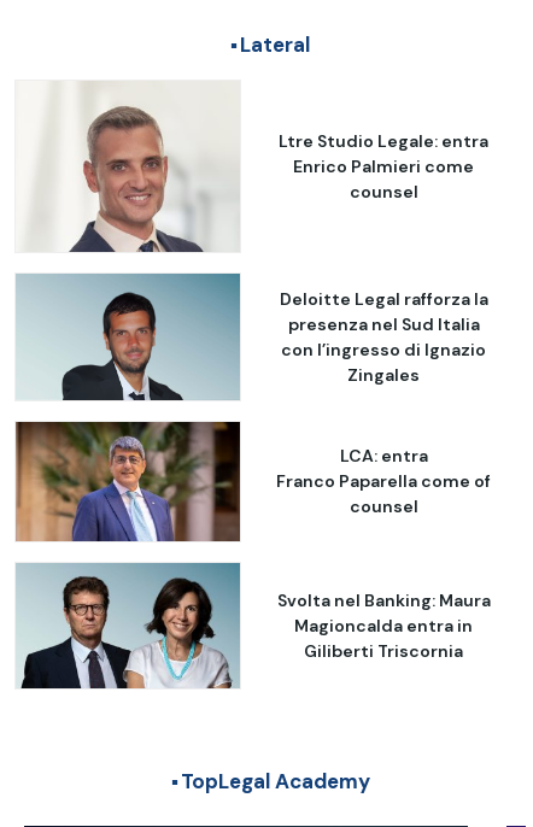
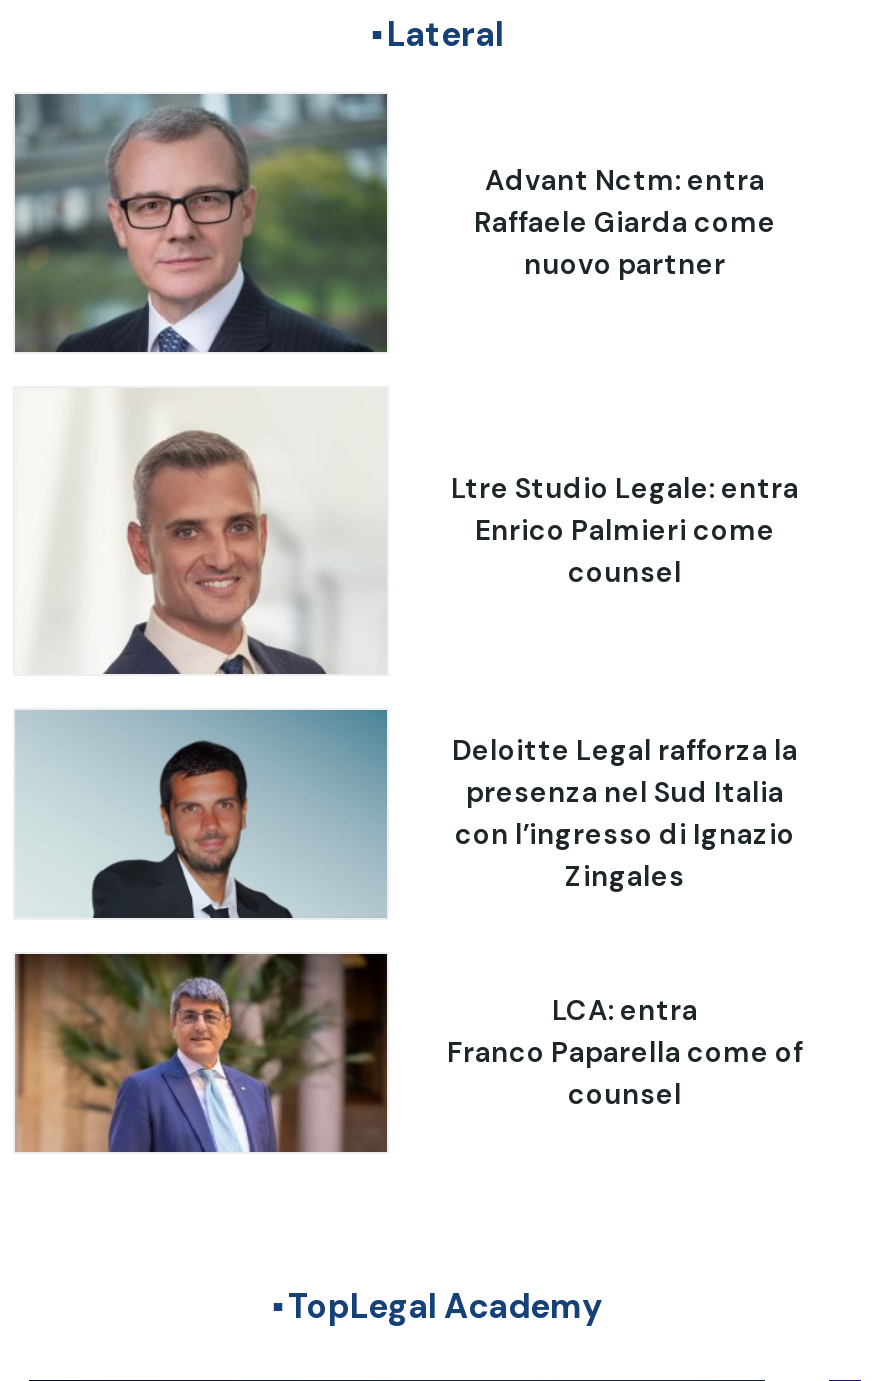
+ [image]

+ Advant Nctm: entra
+ Raffaele Giarda come
+ nuovo partner

moved down: [image] | Ltre Studio Legale: entra | Enrico Palmieri come | ... | Franco Paparella come of | counsel

- [image]
- Svolta nel Banking: Maura
- Magioncalda entra in
- Giliberti Triscornia
